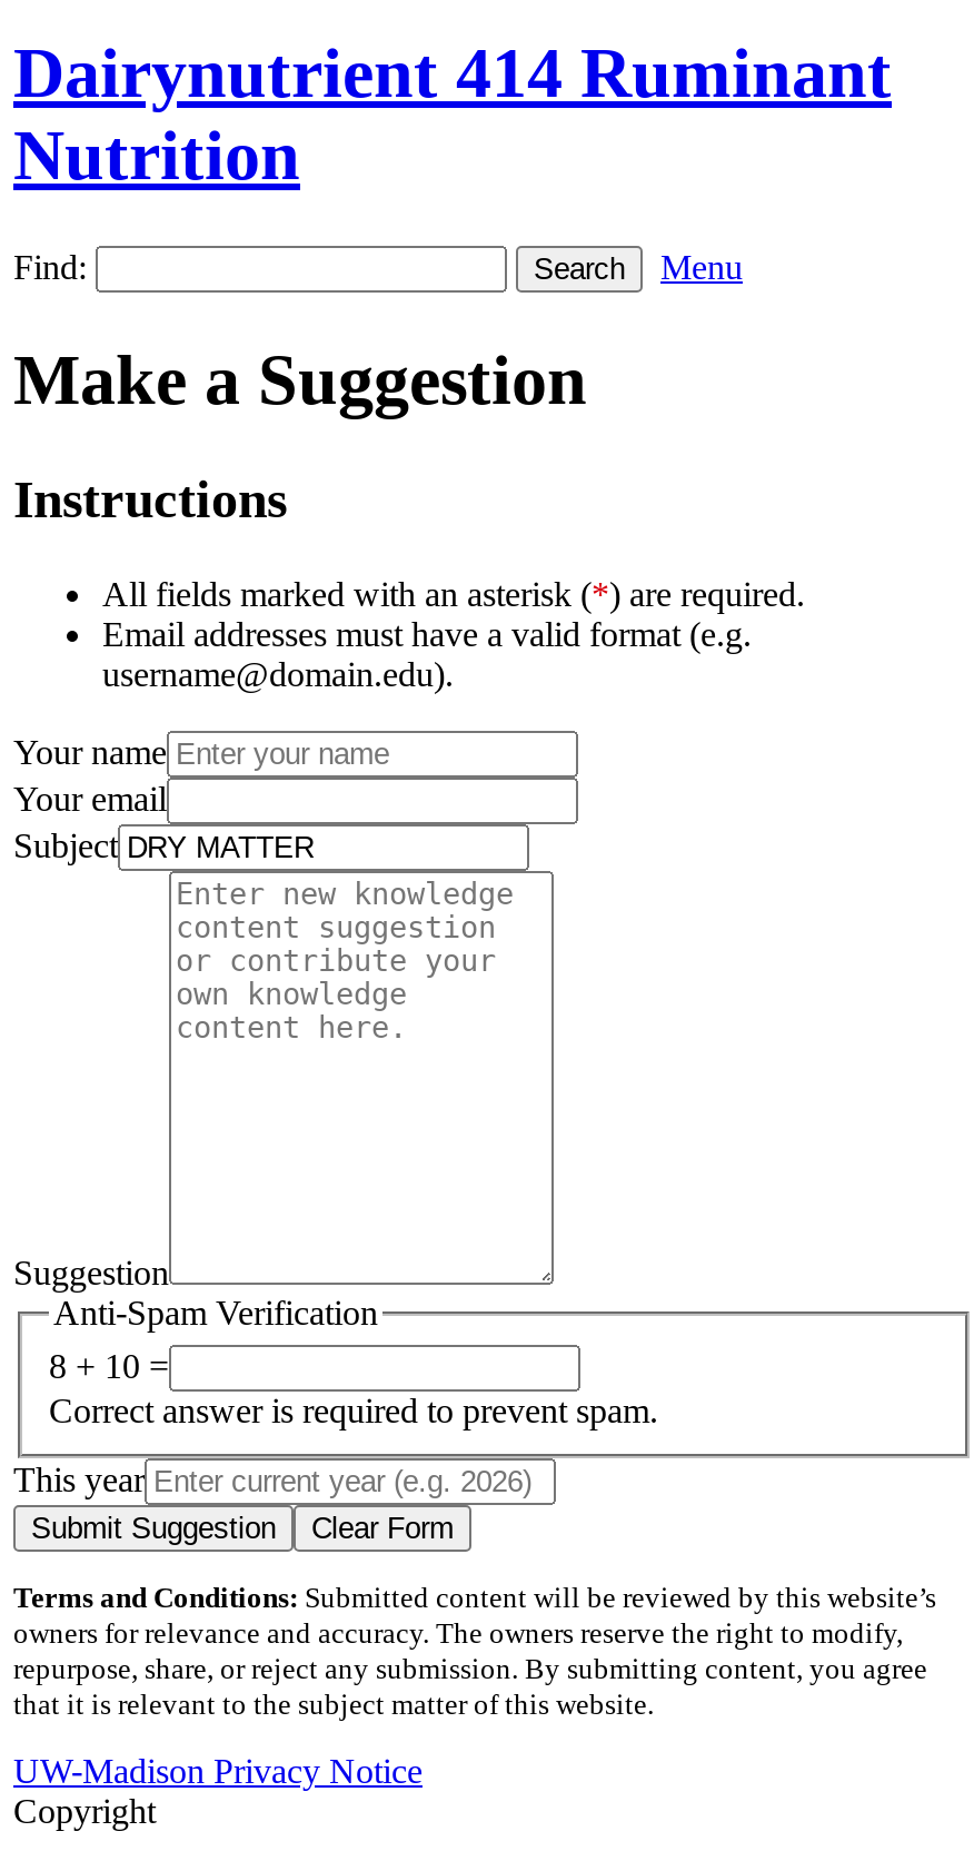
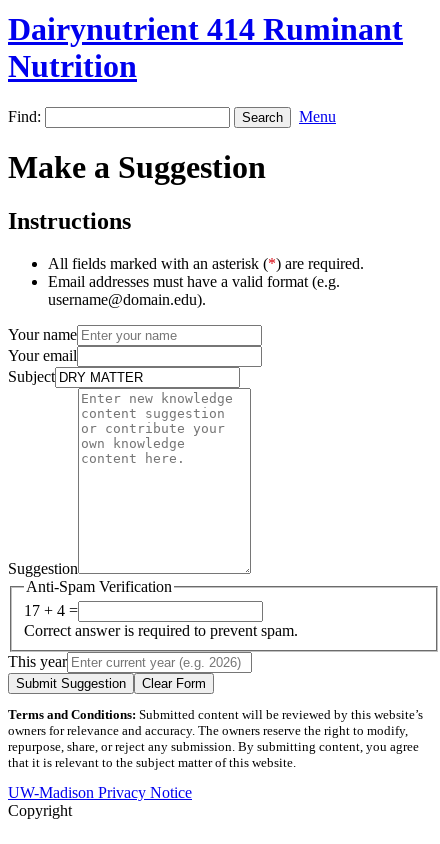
- 8 + 10 =
+ 17 + 4 =
